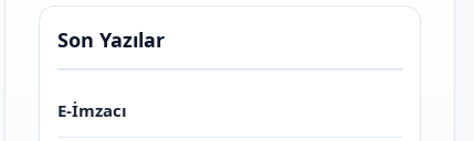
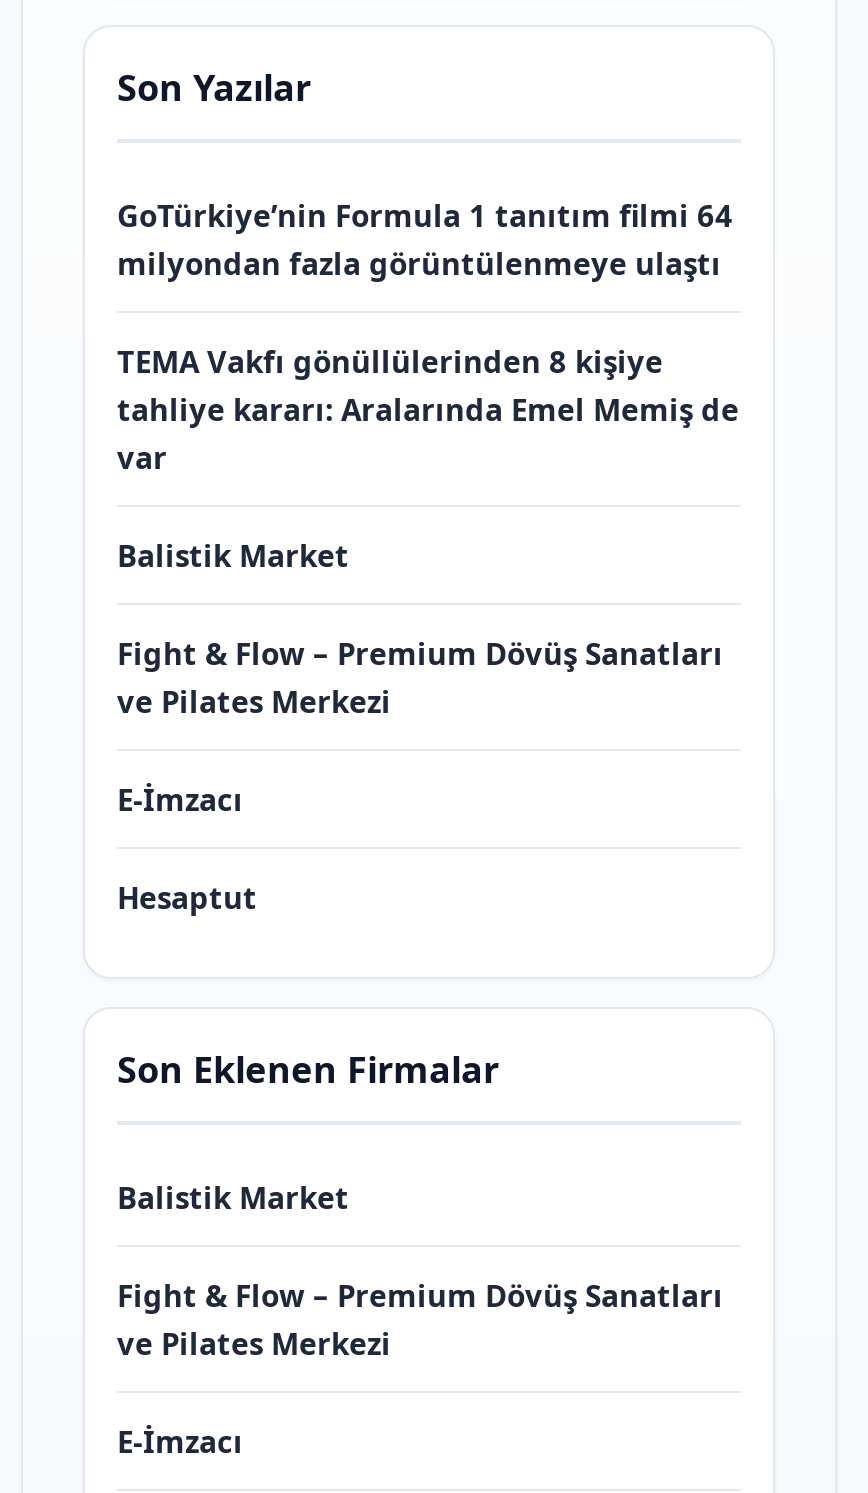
+ GoTürkiye’nin Formula 1 tanıtım filmi 64
+ milyondan fazla görüntülenmeye ulaştı
+ TEMA Vakfı gönüllülerinden 8 kişiye
+ tahliye kararı: Aralarında Emel Memiş de
+ var
+ Balistik Market
+ Fight & Flow – Premium Dövüş Sanatları
+ ve Pilates Merkezi
+ E-İmzacı
+ Hesaptut

+ Son Eklenen Firmalar
+ Balistik Market
+ Fight & Flow – Premium Dövüş Sanatları
+ ve Pilates Merkezi
